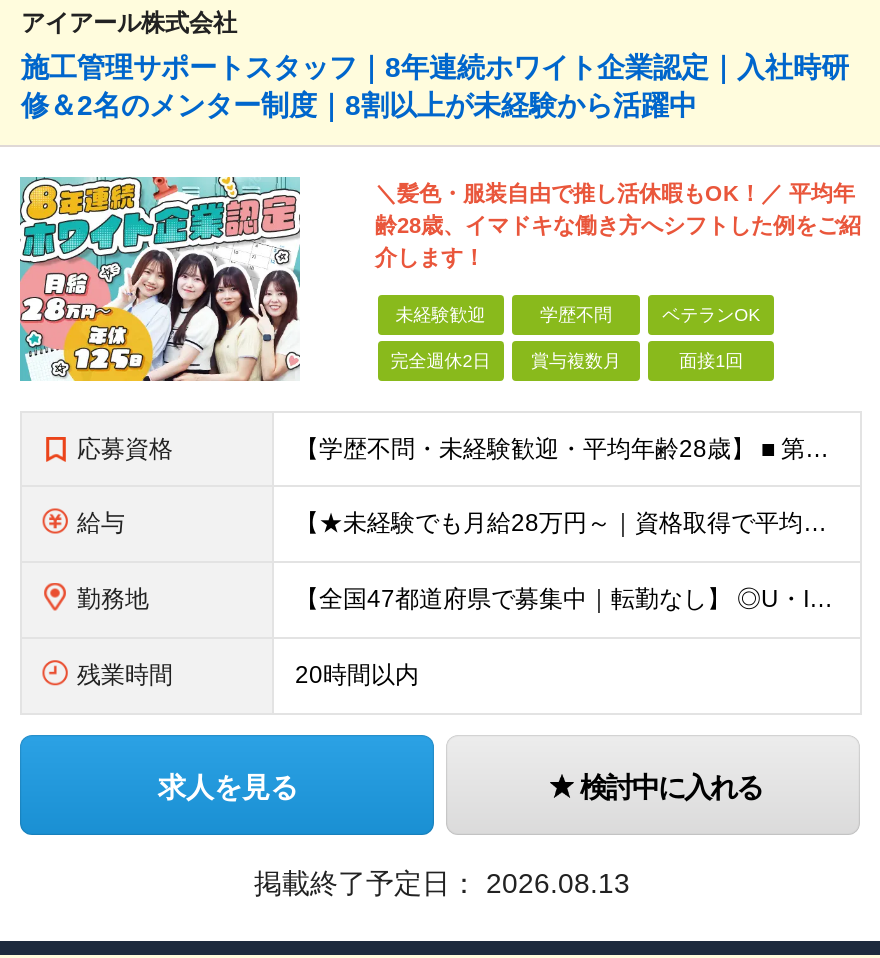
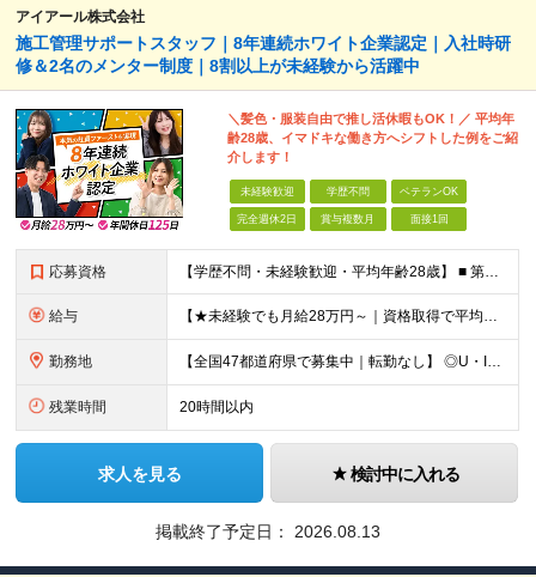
- [image]
+ [image]
